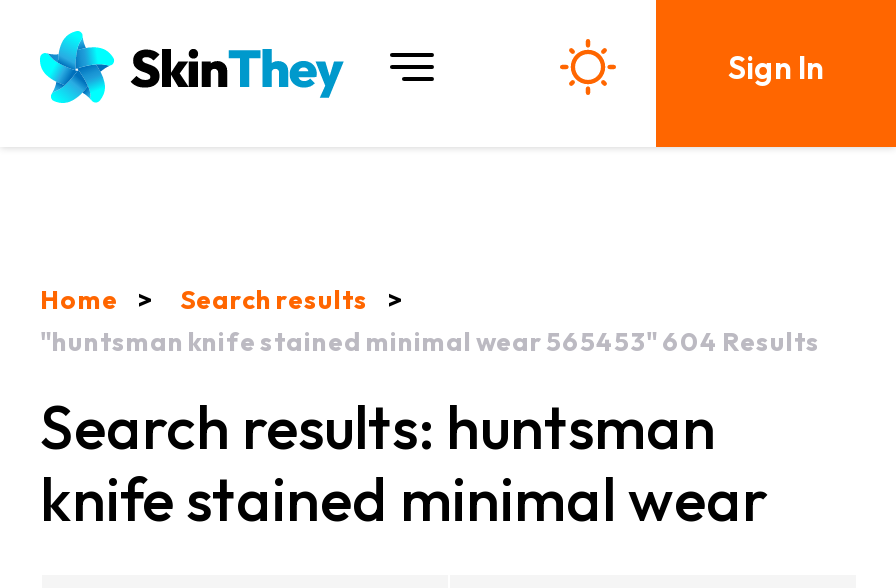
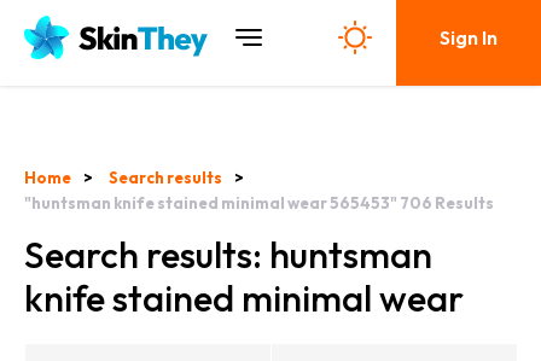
- "huntsman knife stained minimal wear 565453" 604 Results
+ "huntsman knife stained minimal wear 565453" 706 Results
